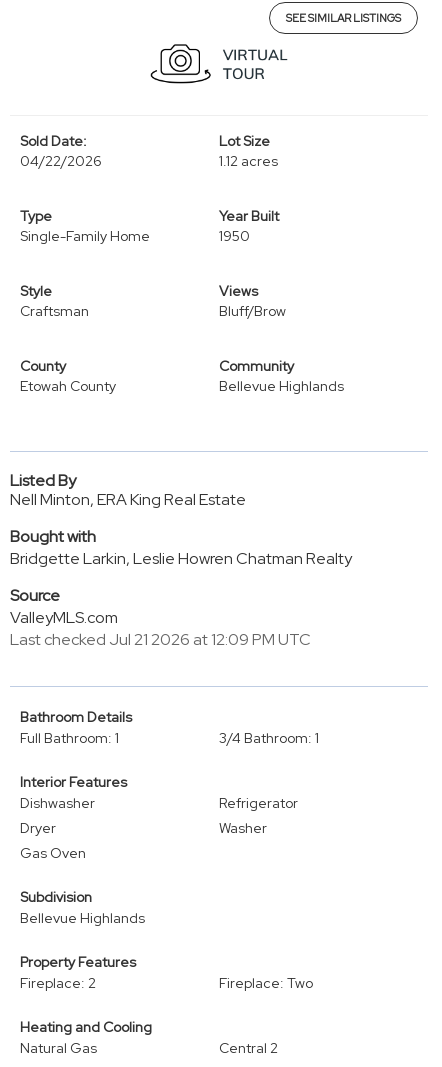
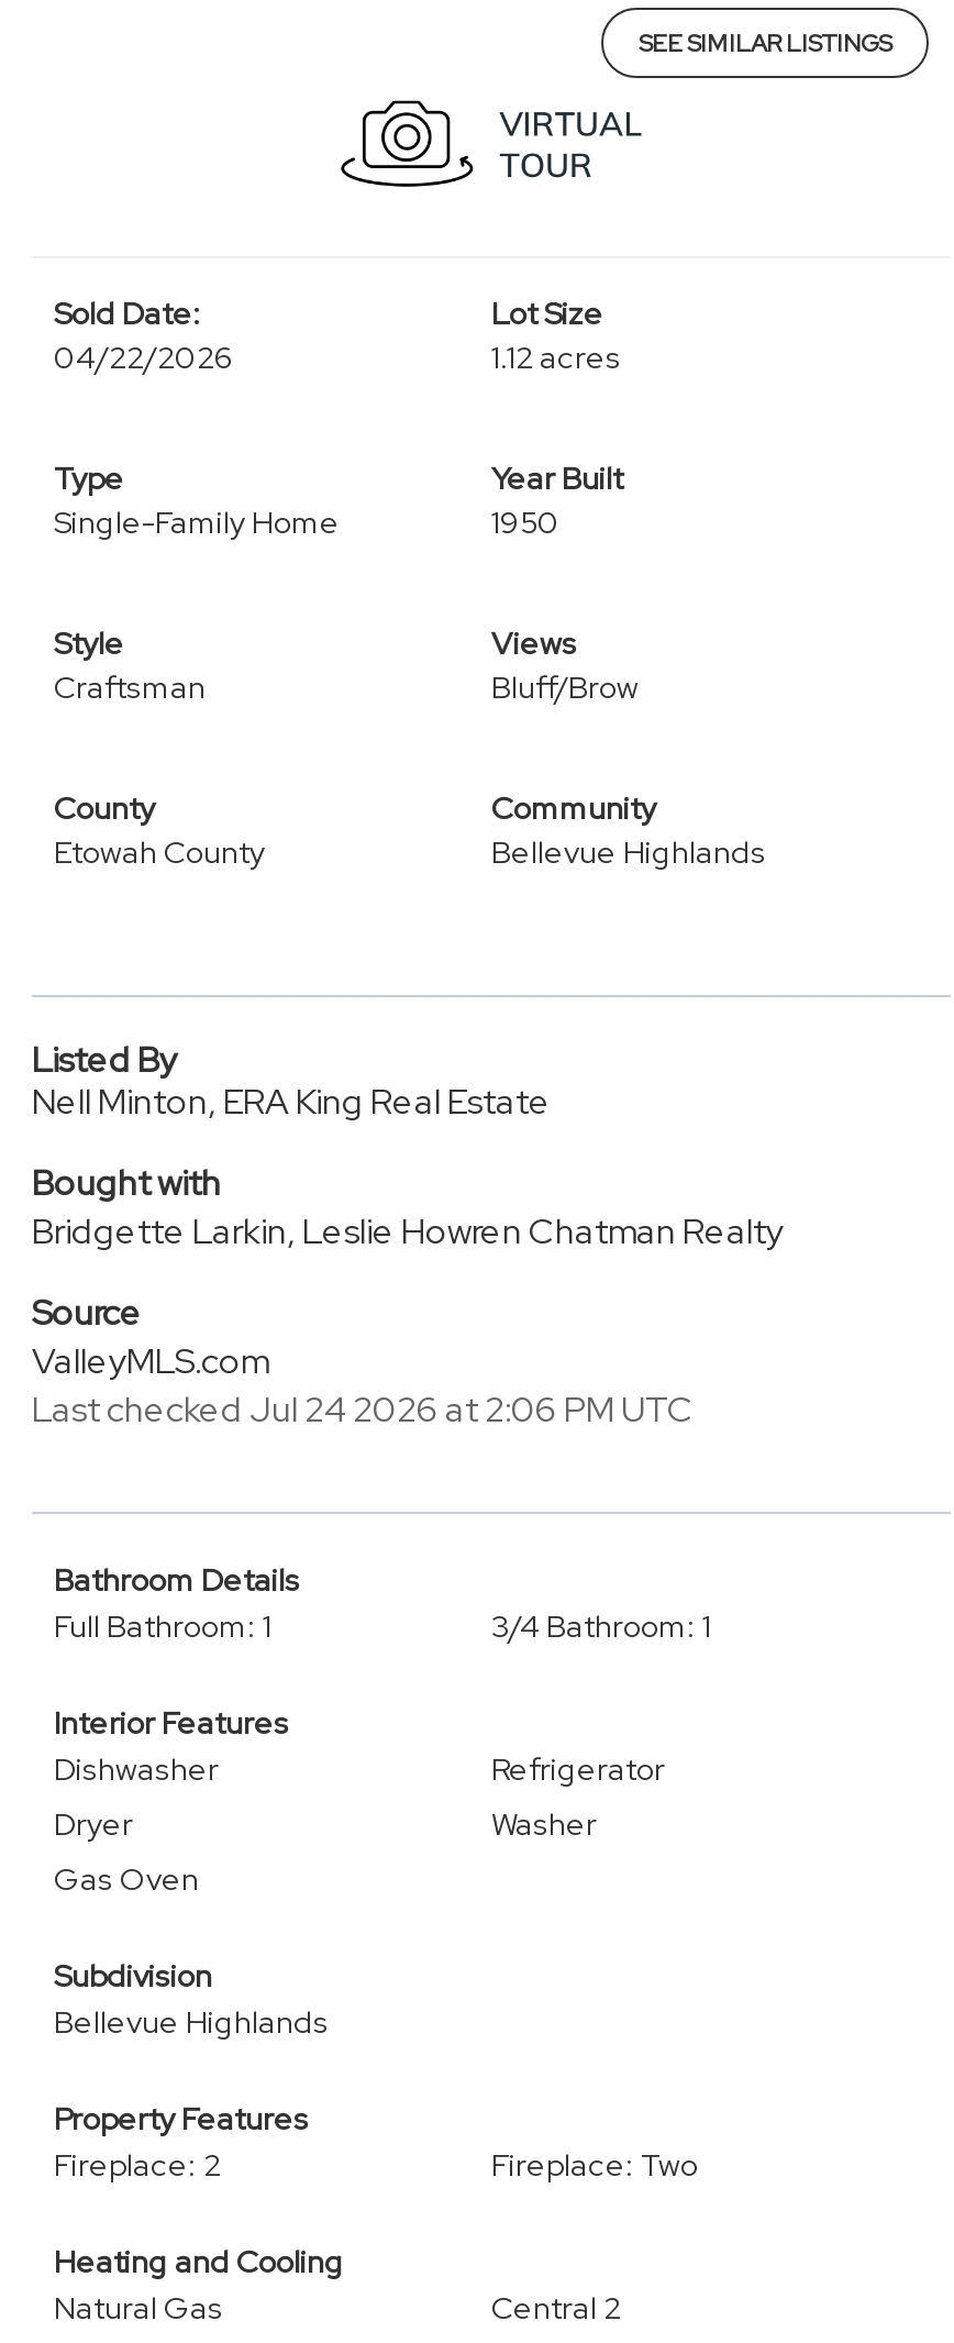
- Last checked Jul 21 2026 at 12:09 PM UTC
+ Last checked Jul 24 2026 at 2:06 PM UTC
